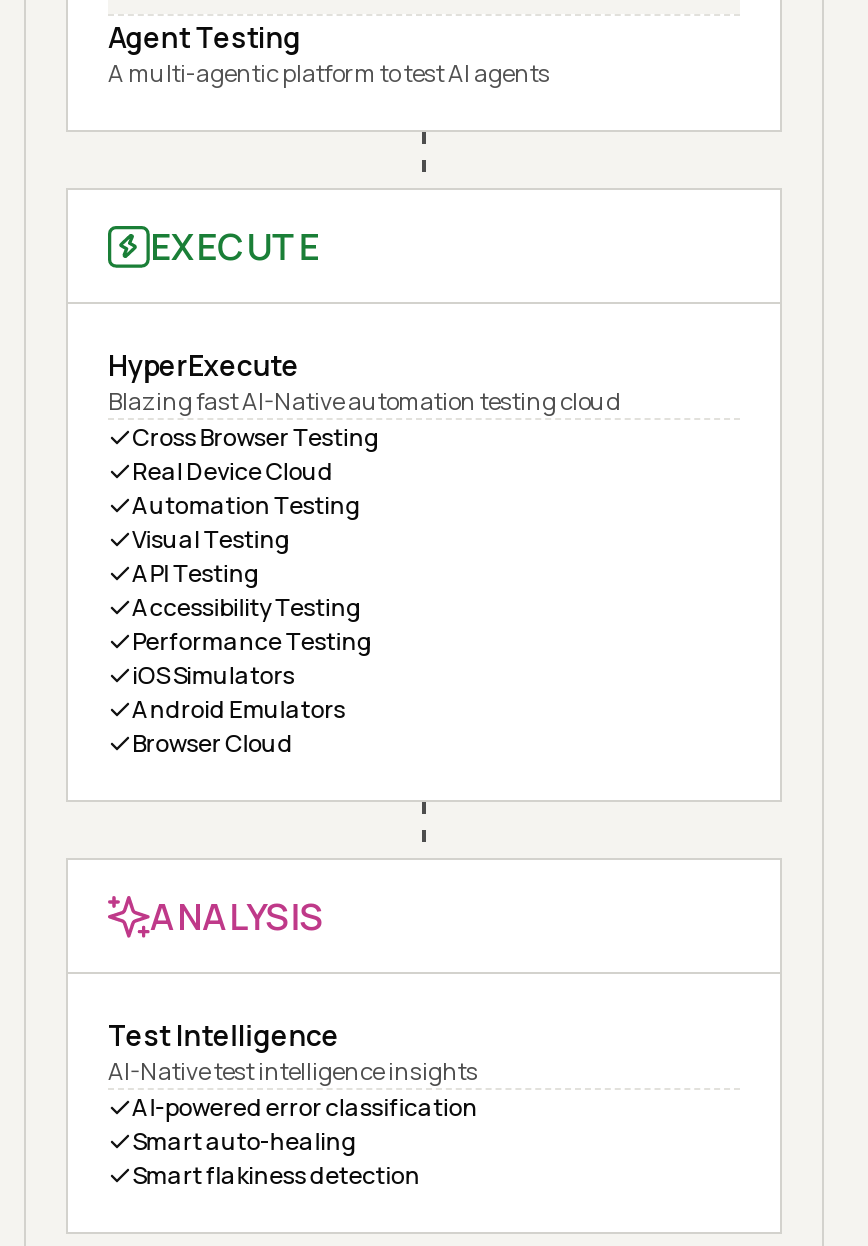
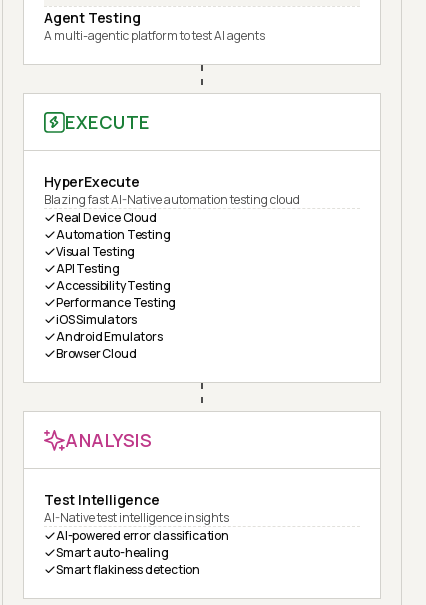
- Cross Browser Testing
